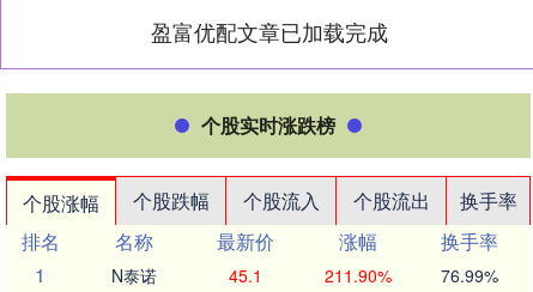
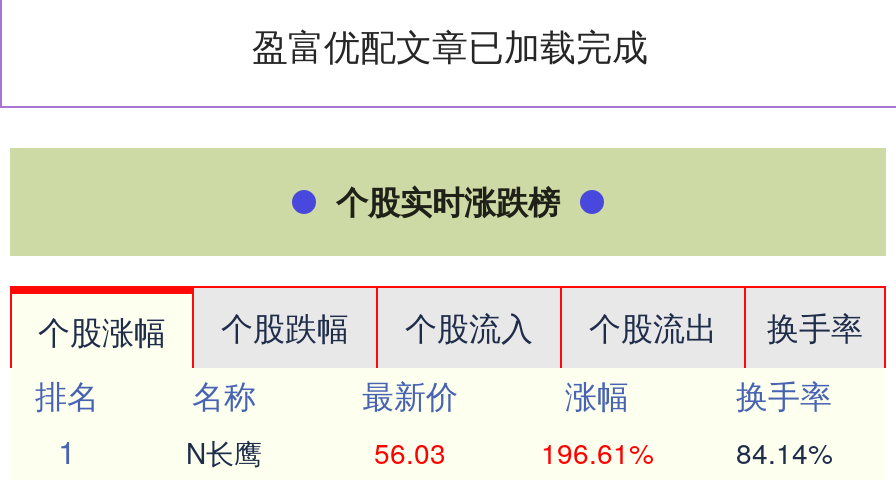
- N泰诺
+ N长鹰

- 45.1
+ 56.03

- 211.90%
+ 196.61%

- 76.99%
+ 84.14%
